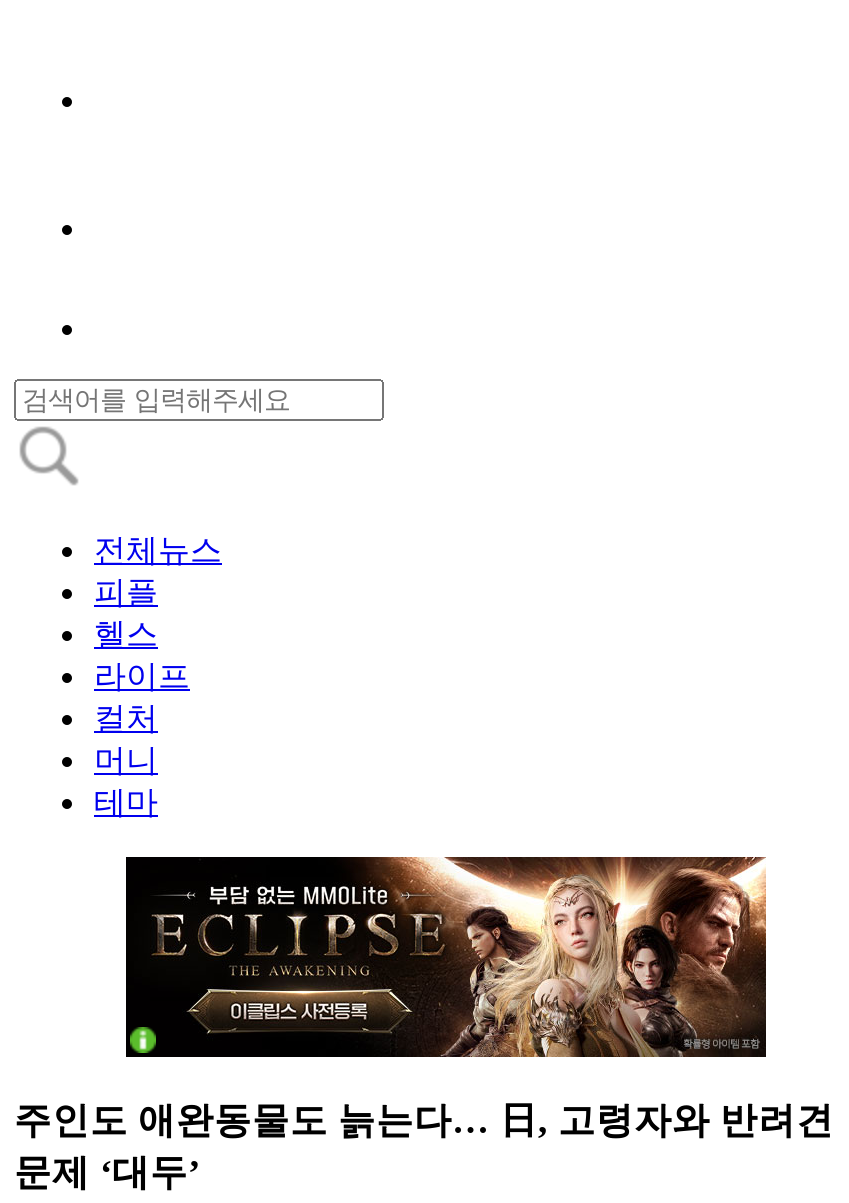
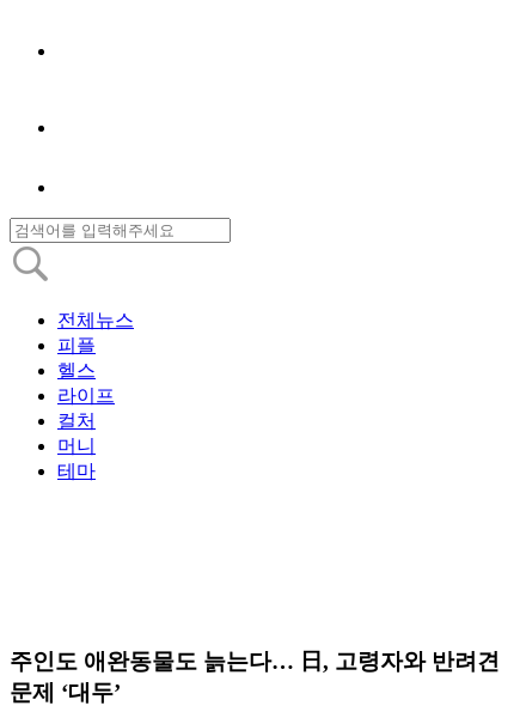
- [image]
